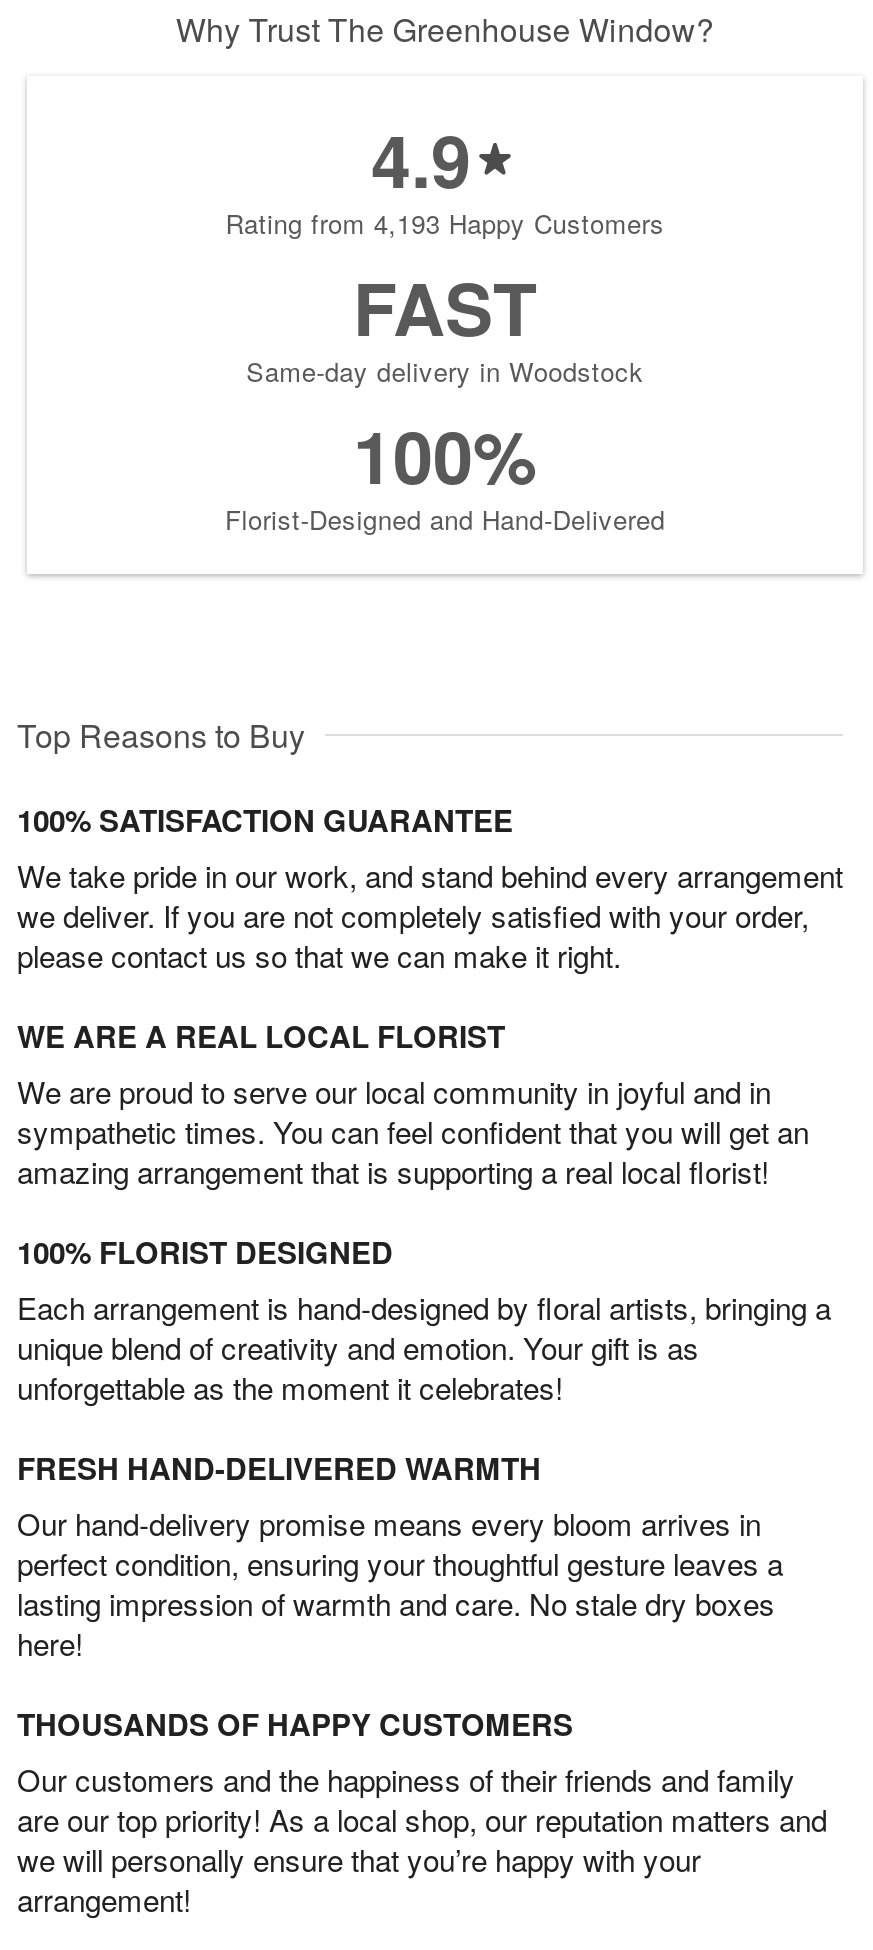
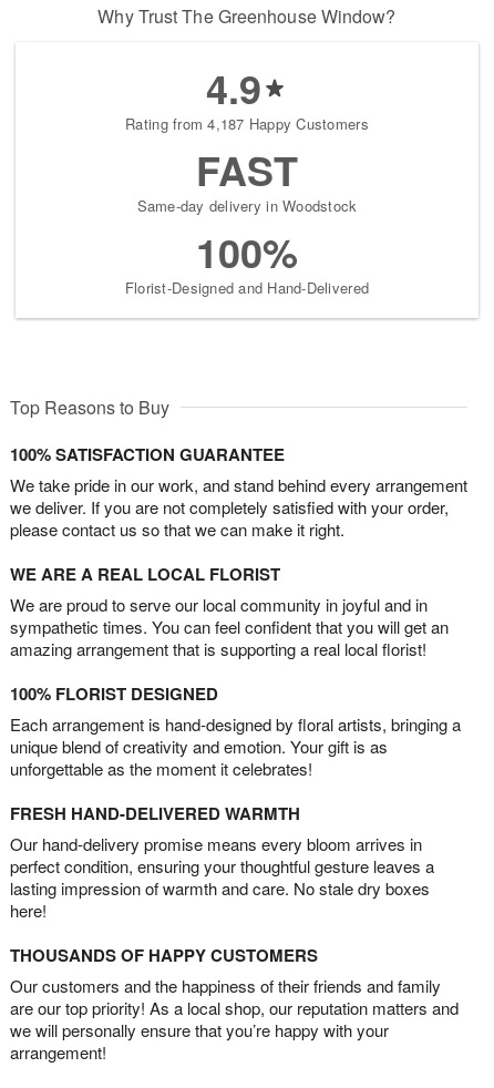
- Rating from 4,193 Happy Customers
+ Rating from 4,187 Happy Customers
